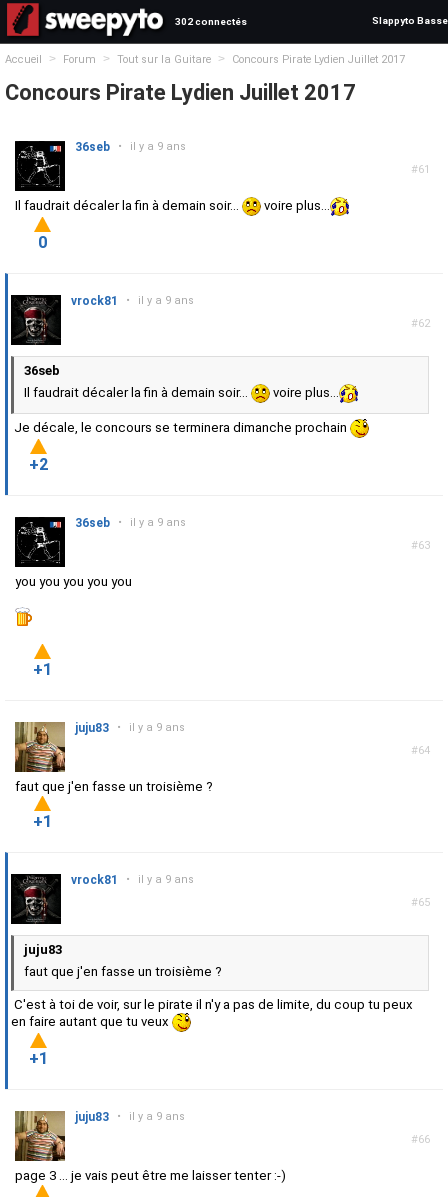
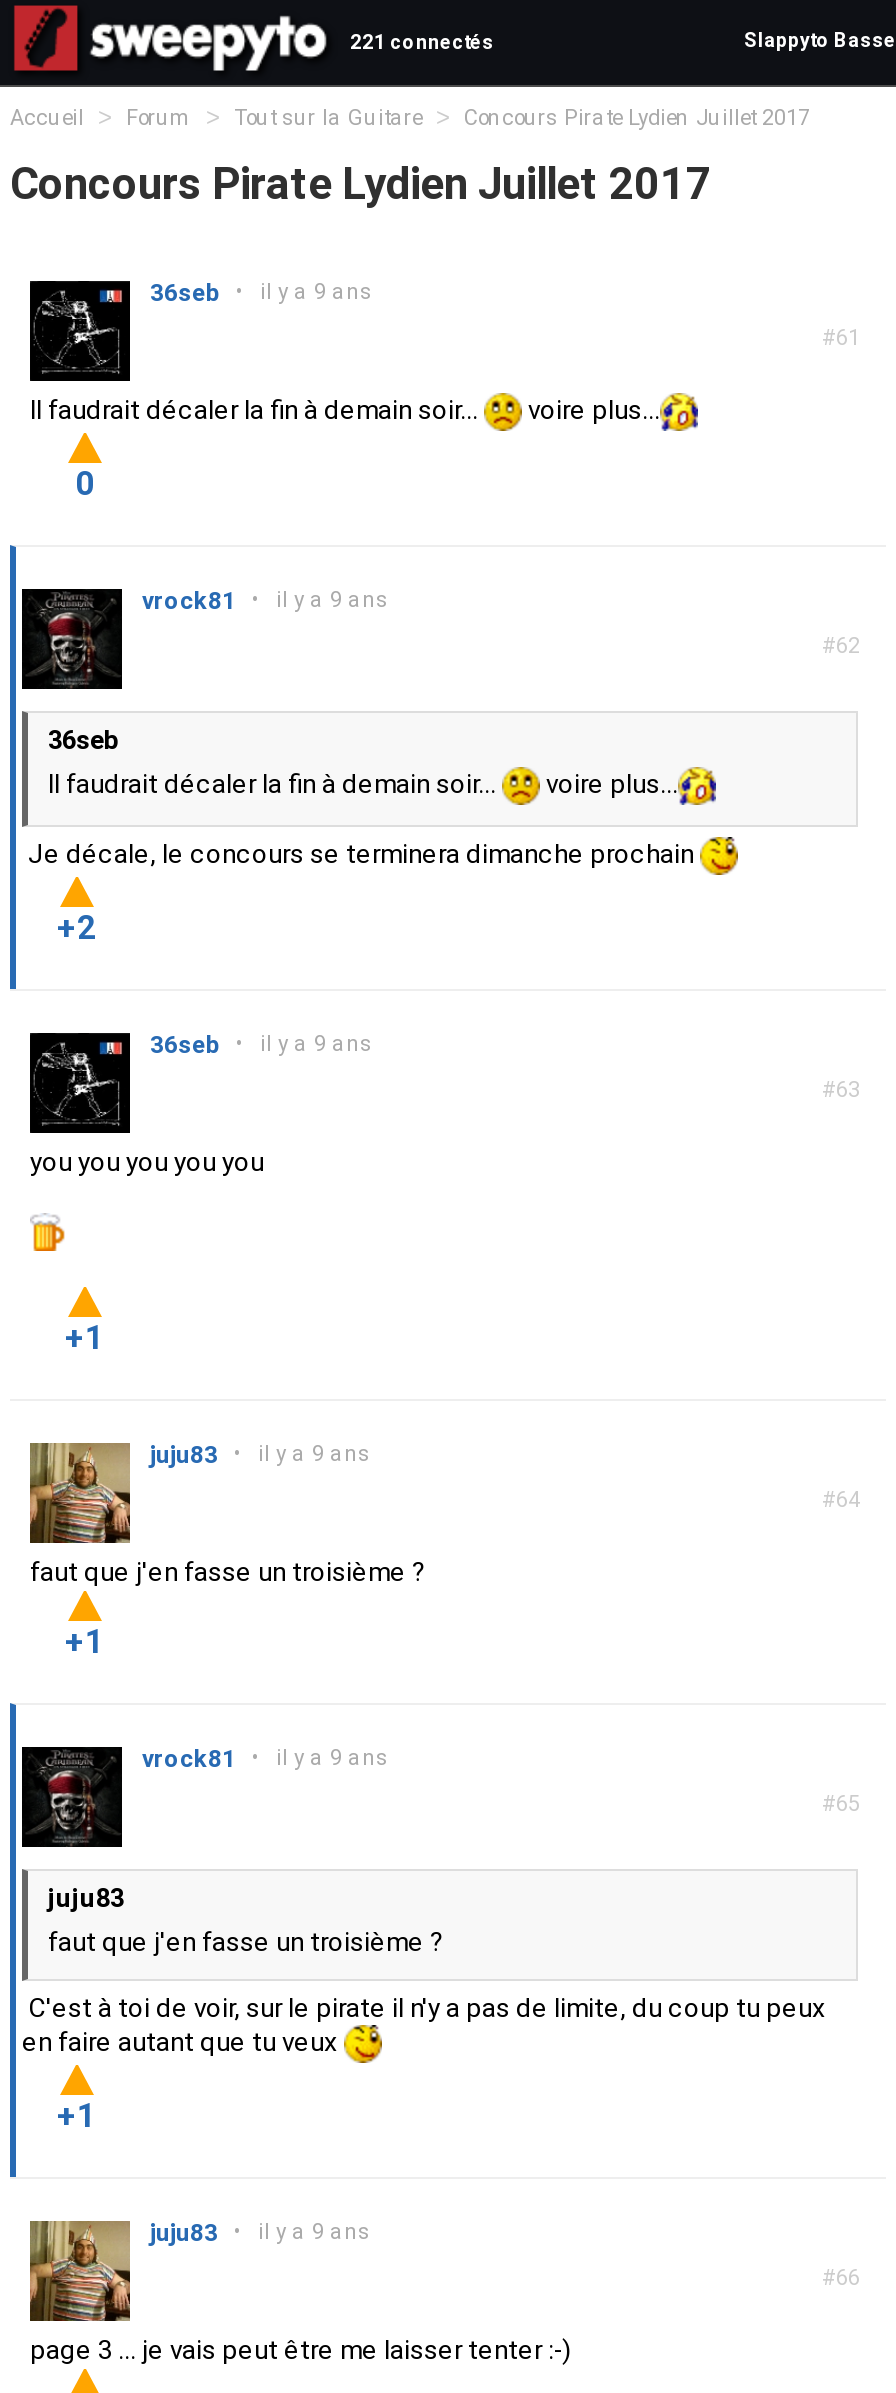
- 302 connectés
+ 221 connectés
